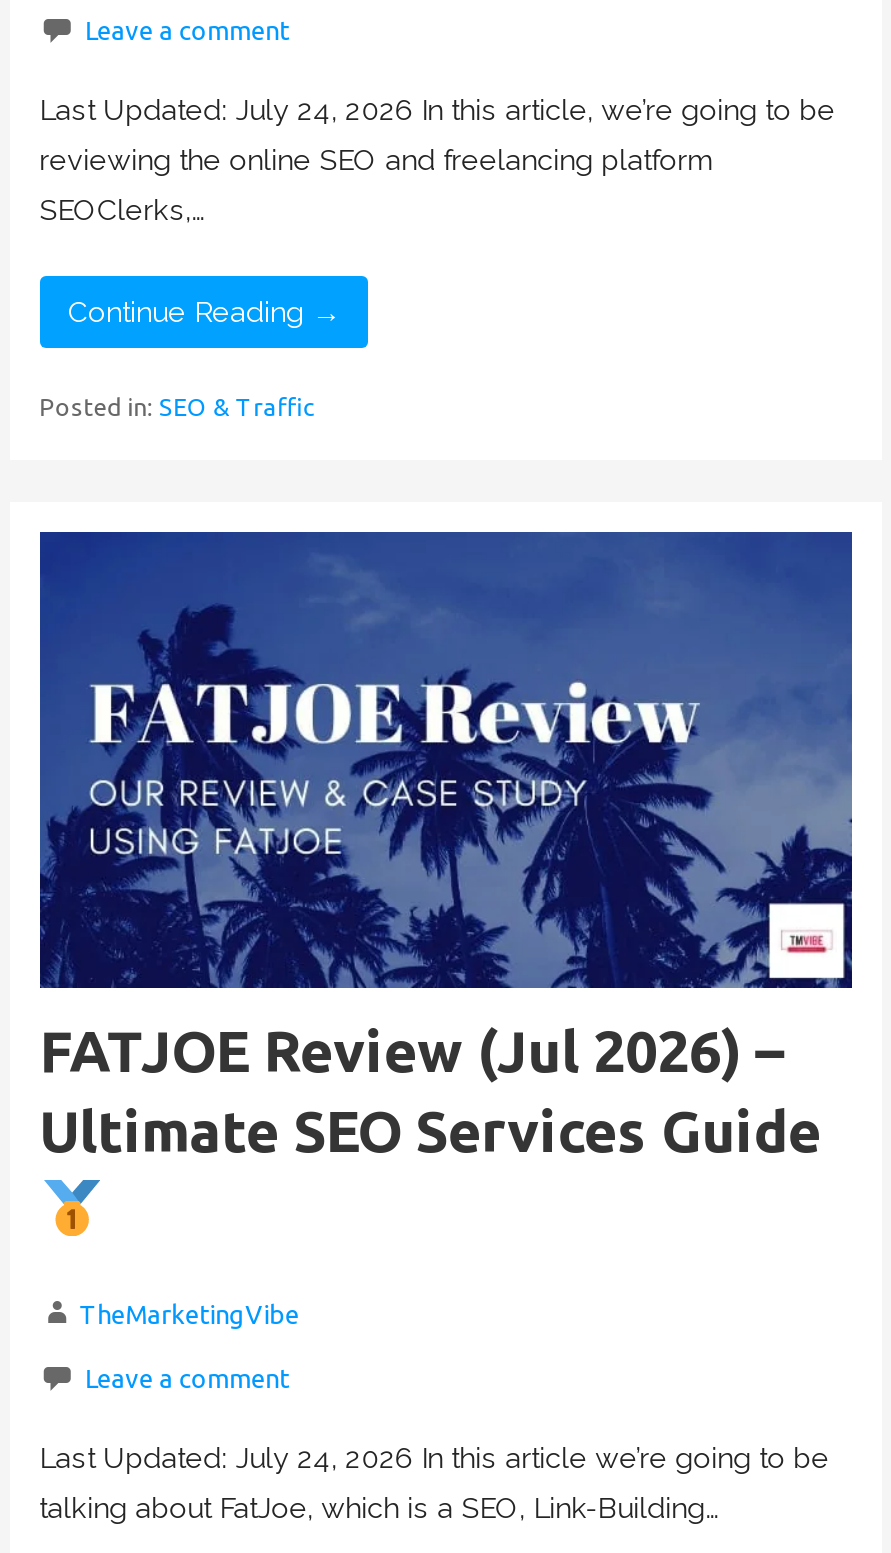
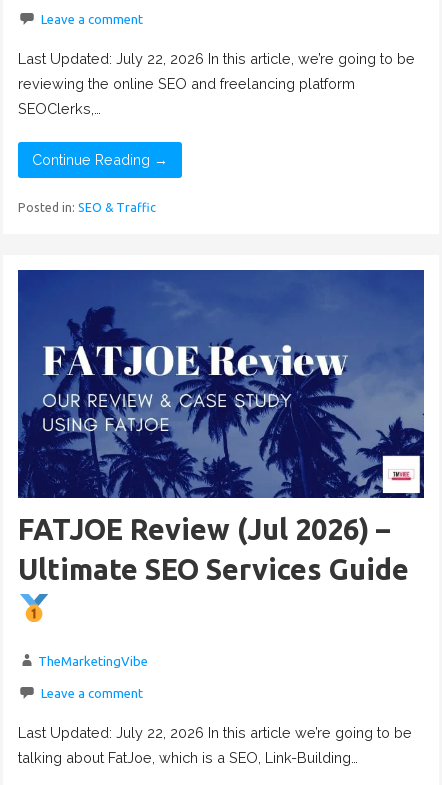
- Last Updated: July 24, 2026 In this article, we’re going to be
+ Last Updated: July 22, 2026 In this article, we’re going to be

- Last Updated: July 24, 2026 In this article we’re going to be
+ Last Updated: July 22, 2026 In this article we’re going to be
